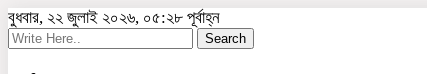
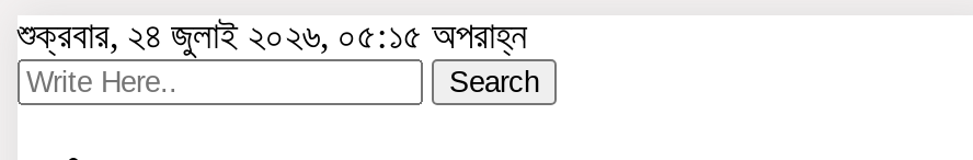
- বুধবার, ২২ জুলাই ২০২৬, ০৫:২৮ পূর্বাহ্ন
+ শুক্রবার, ২৪ জুলাই ২০২৬, ০৫:১৫ অপরাহ্ন
